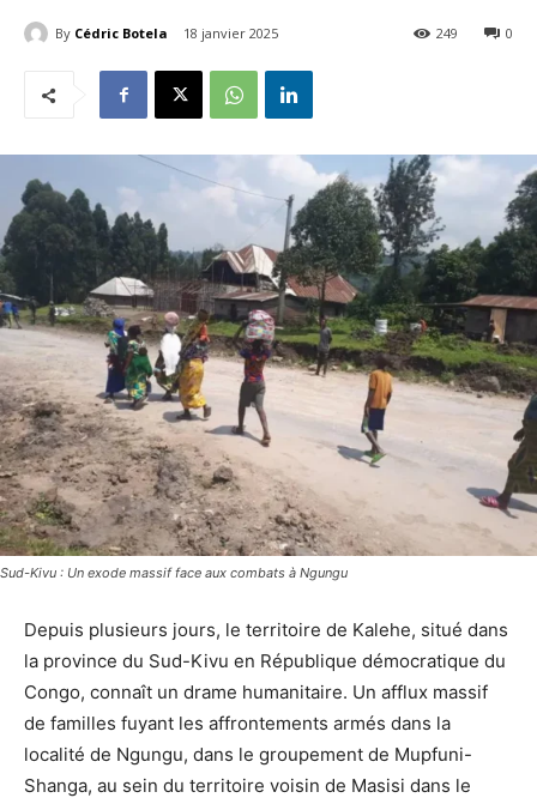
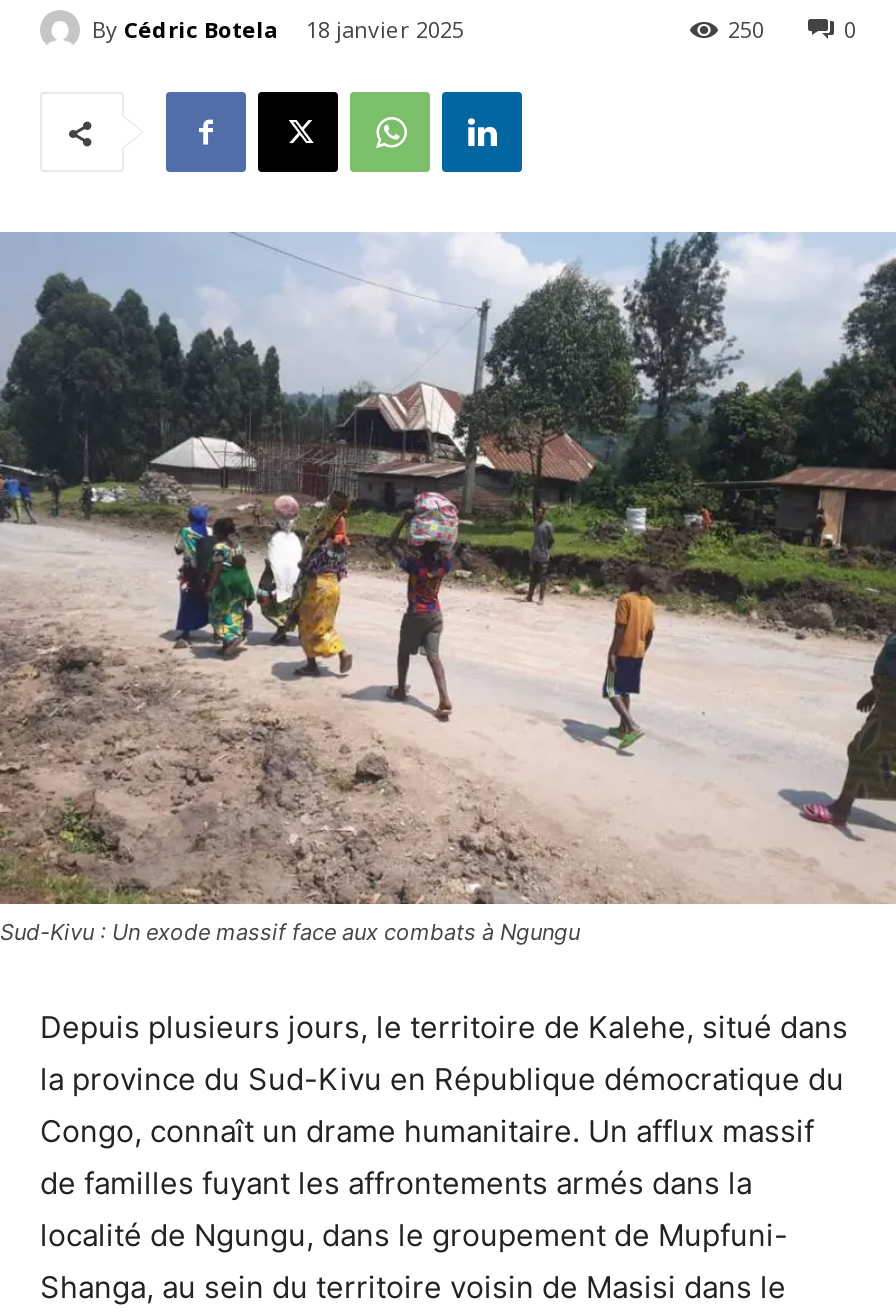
- 249
+ 250
